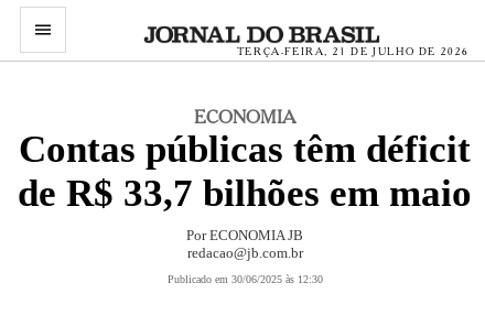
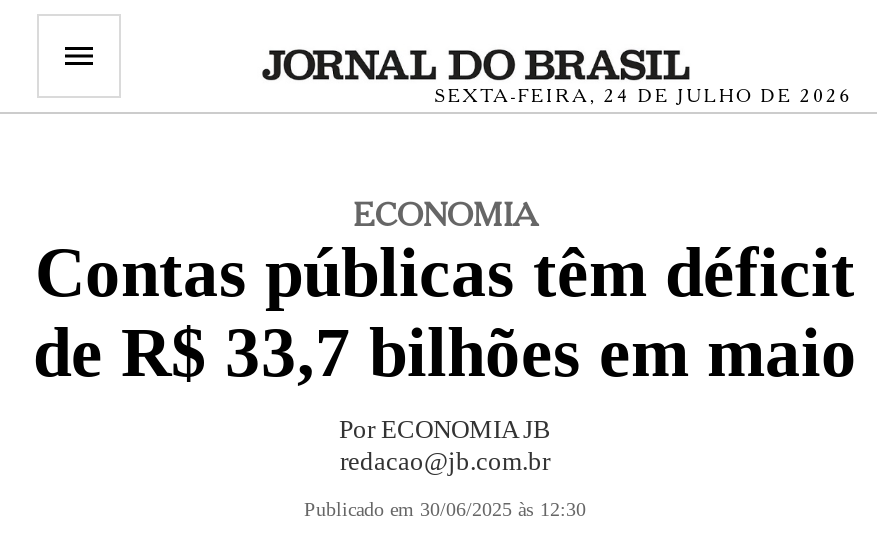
- TERÇA-FEIRA, 21 DE JULHO DE 2026
+ SEXTA-FEIRA, 24 DE JULHO DE 2026
